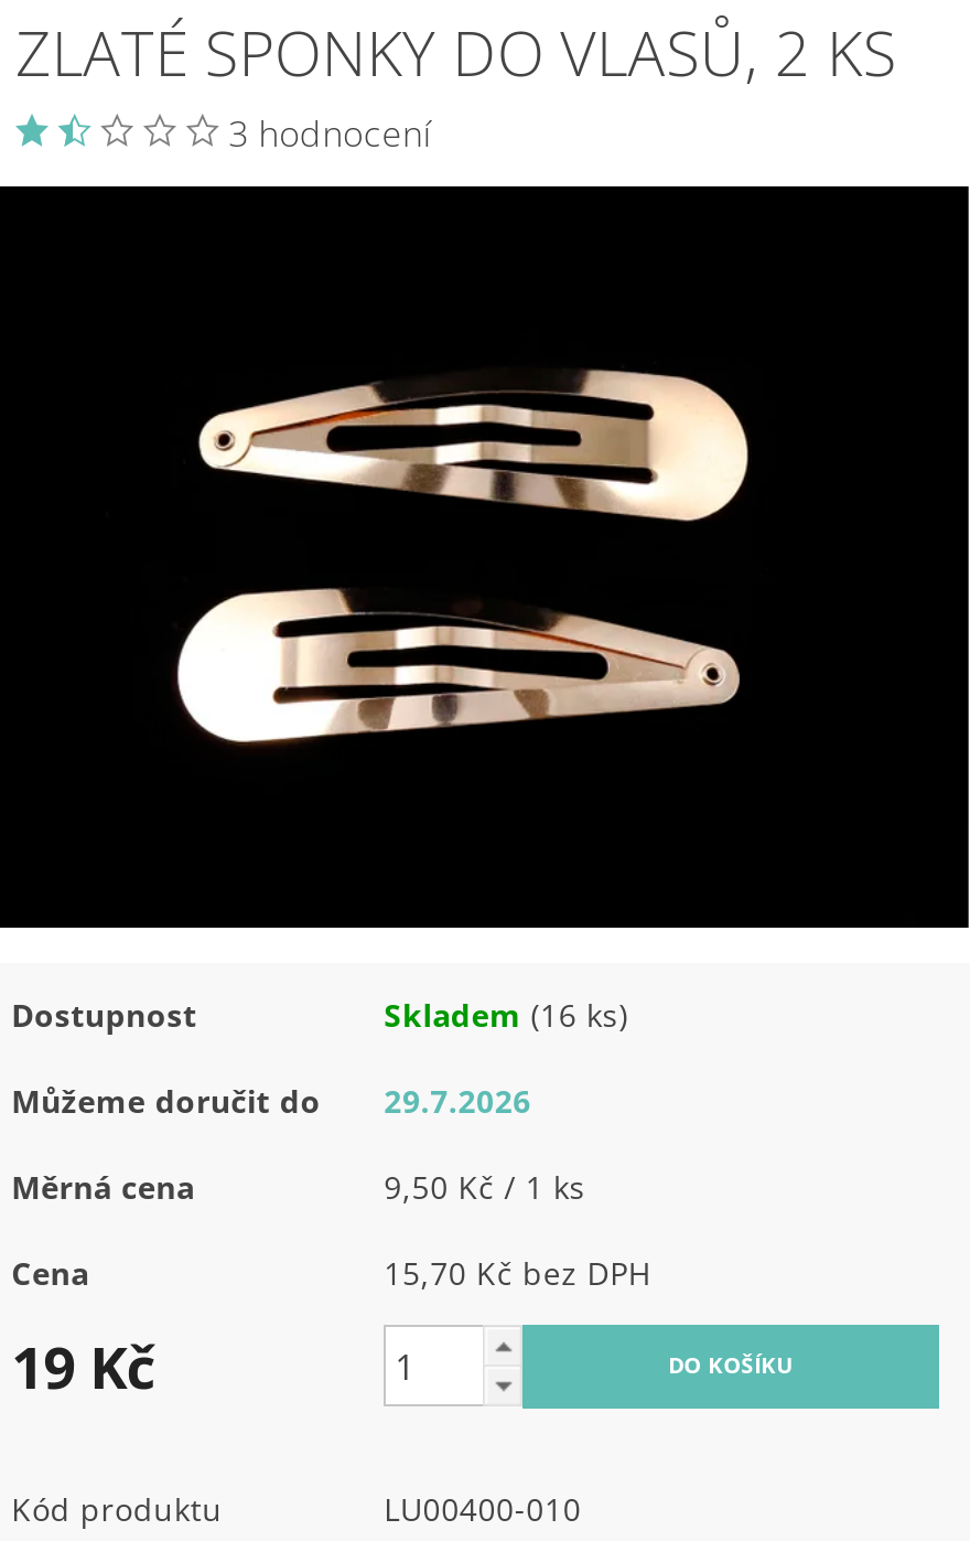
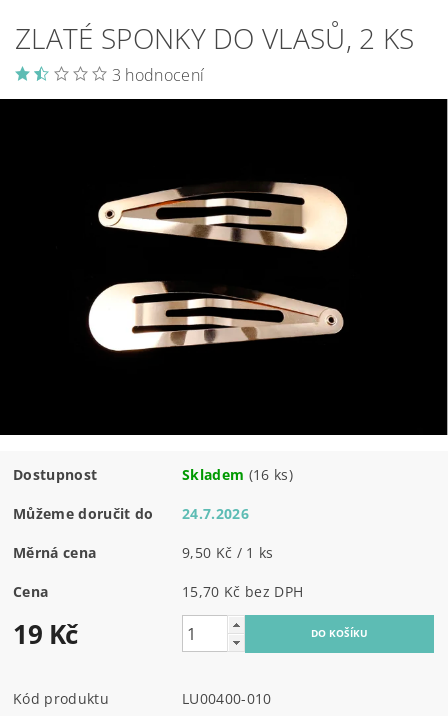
- Můžeme doručit do 29.7.2026
+ Můžeme doručit do 24.7.2026
